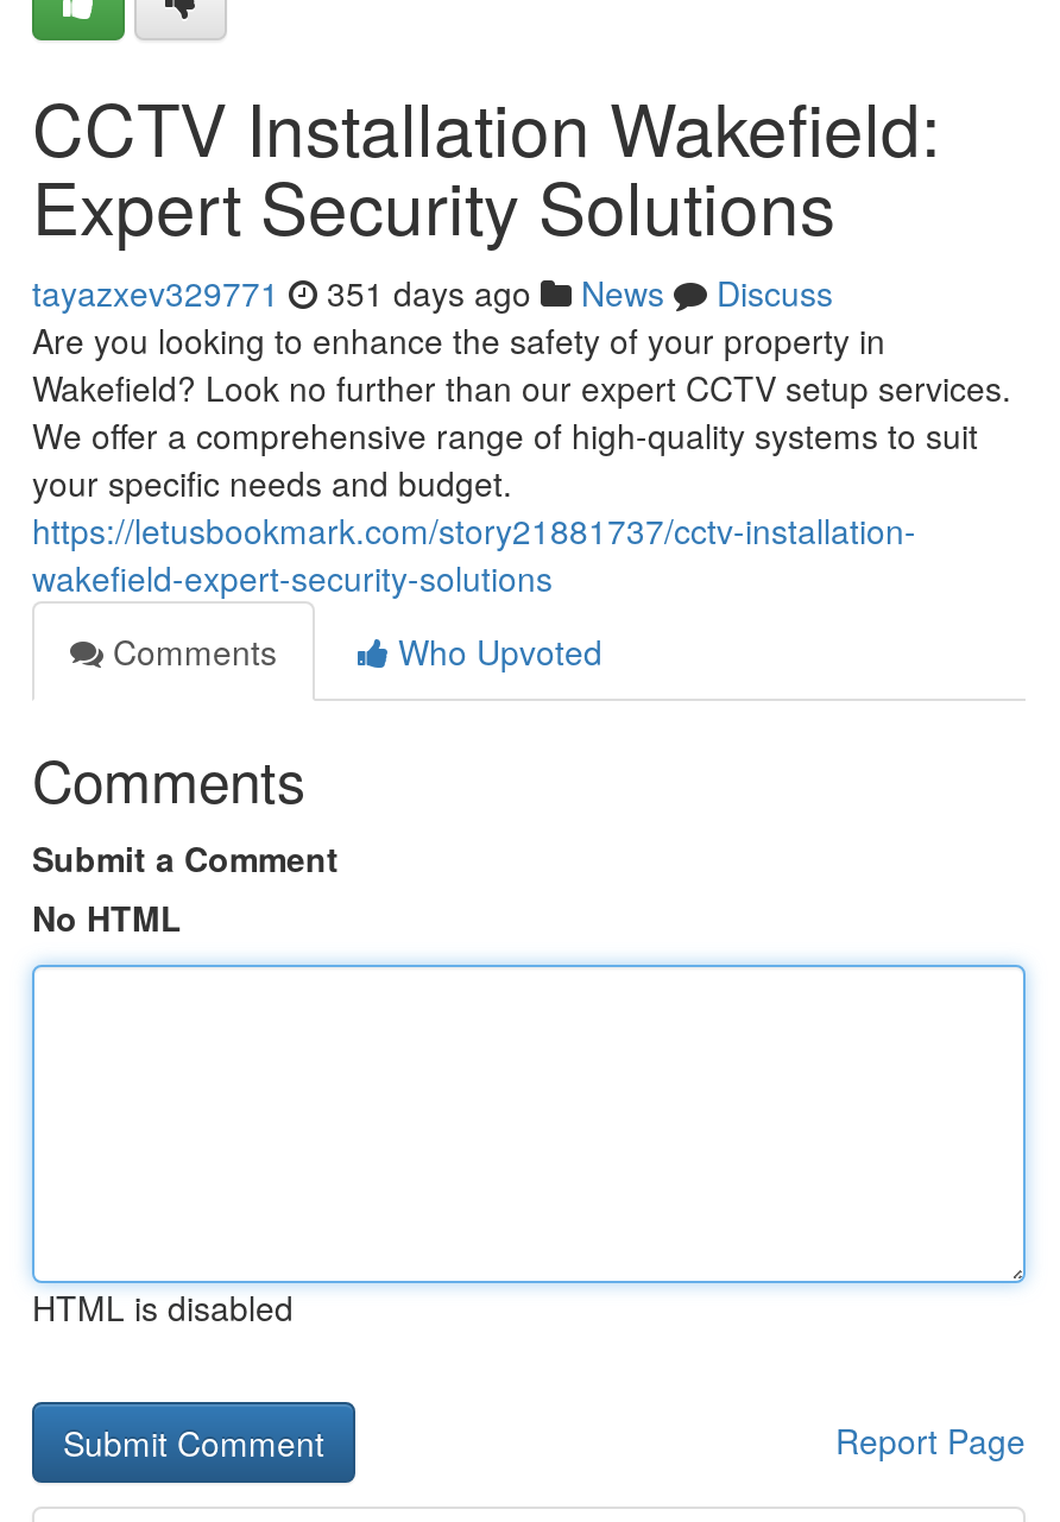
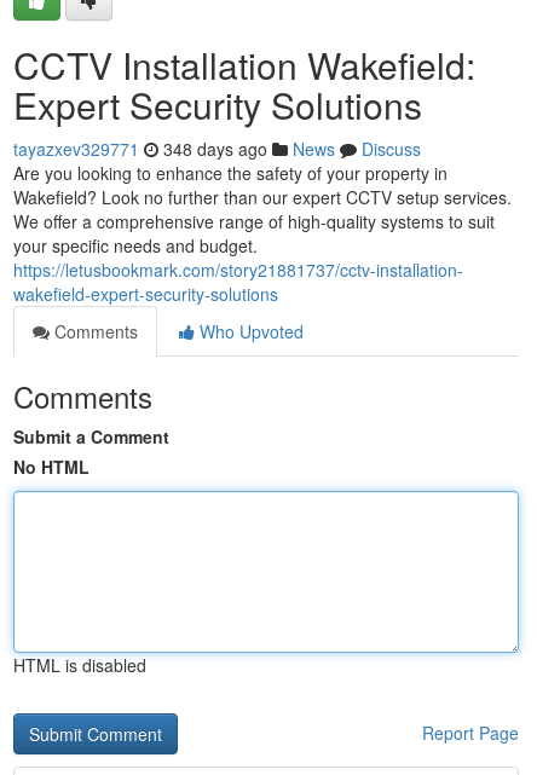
- tayazxev329771 351 days ago News Discuss
+ tayazxev329771 348 days ago News Discuss
